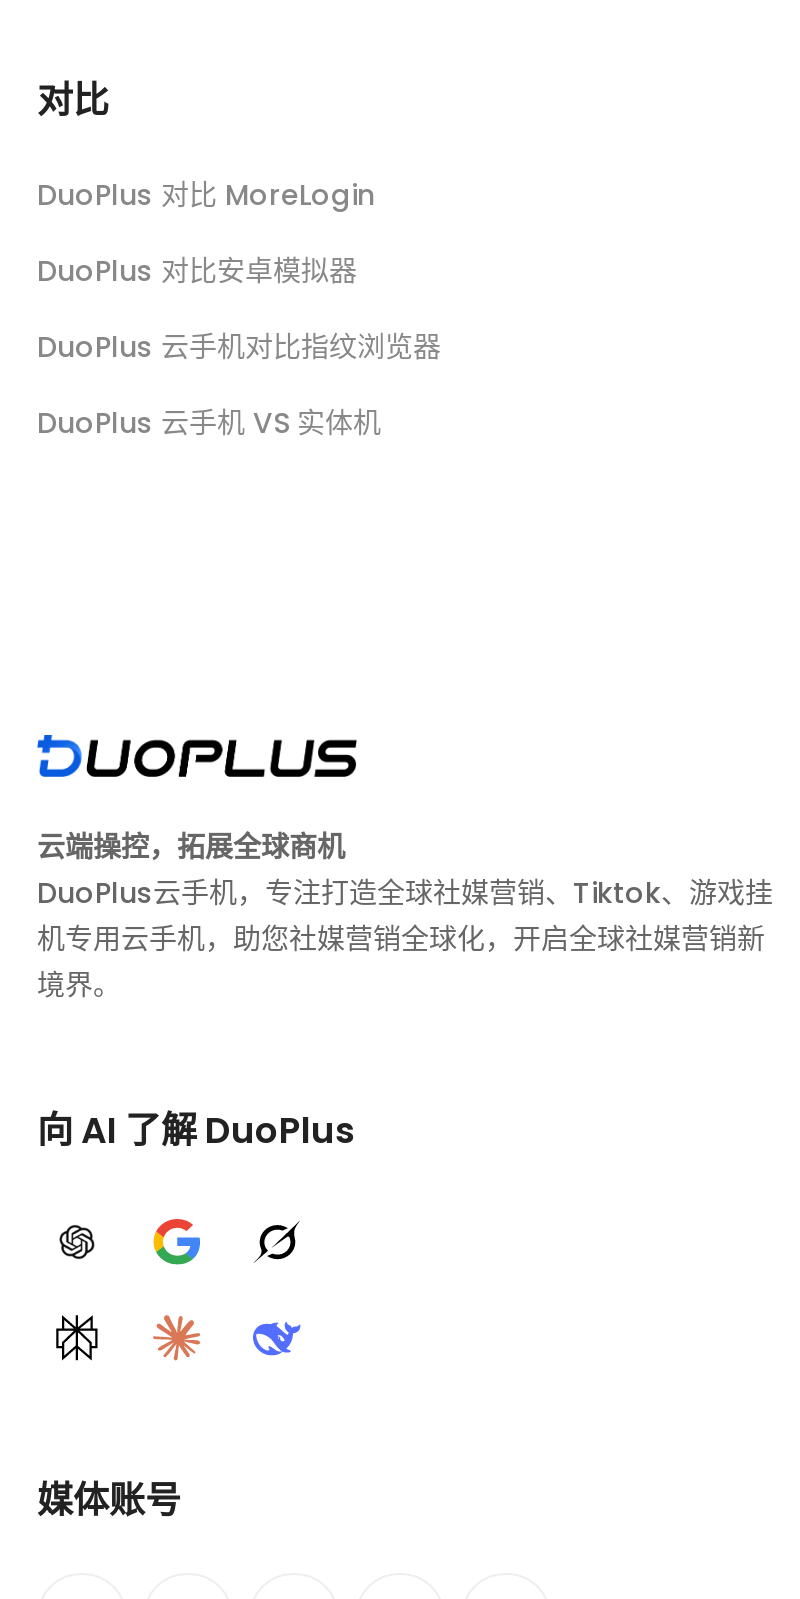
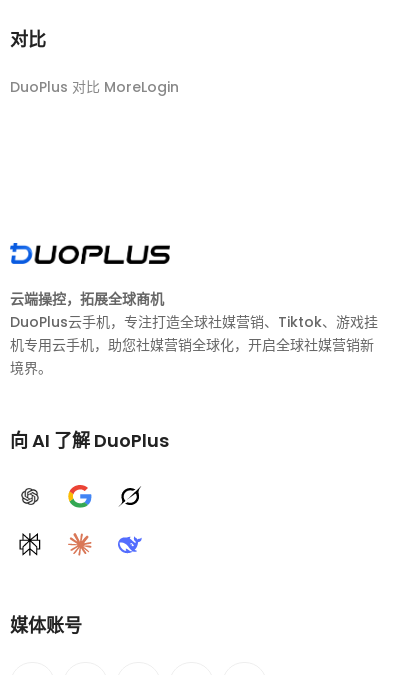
- DuoPlus 对比安卓模拟器
- DuoPlus 云手机对比指纹浏览器
- DuoPlus 云手机 VS 实体机
